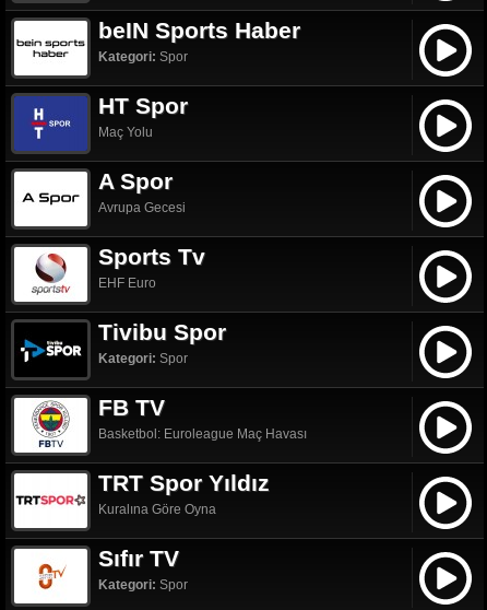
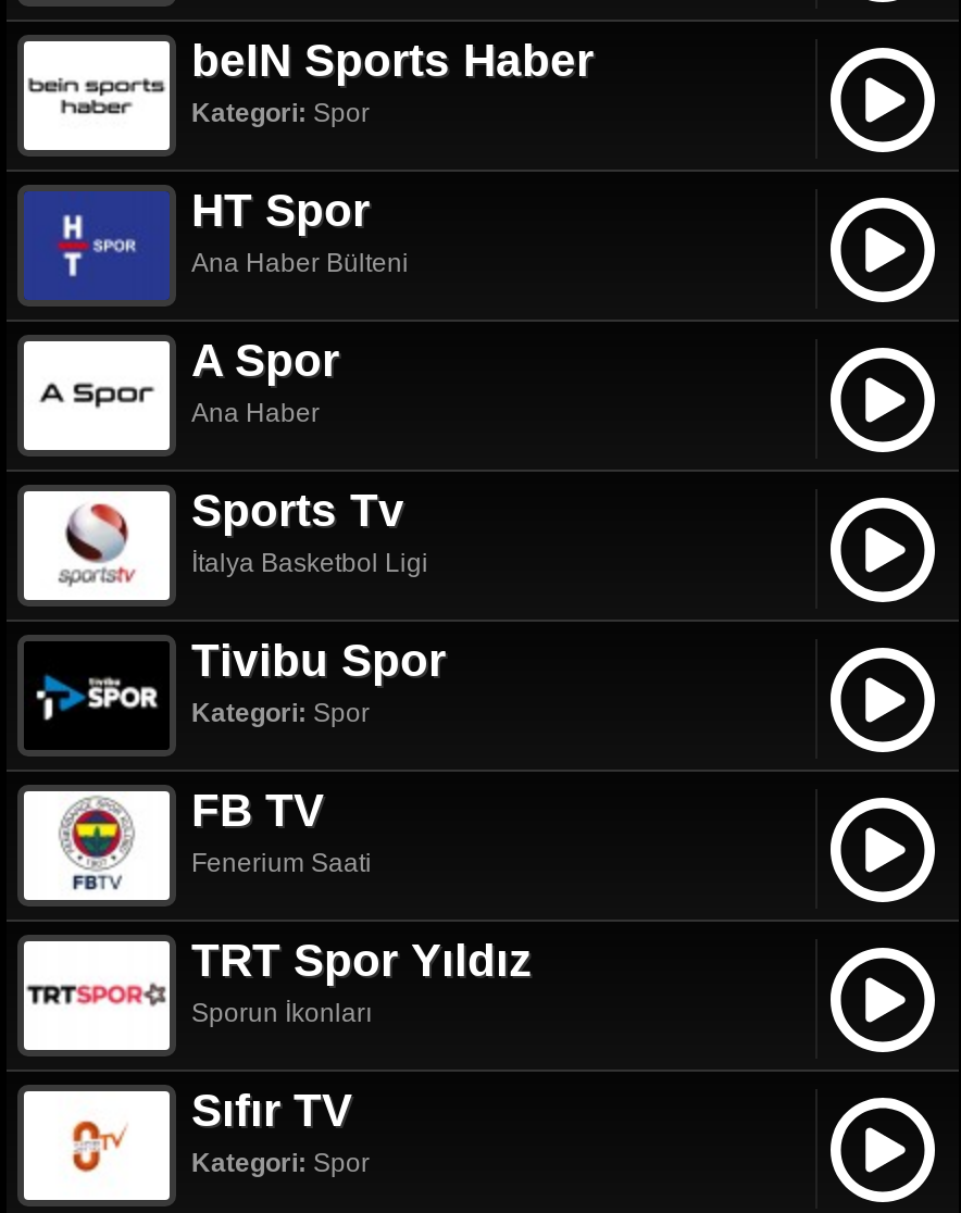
- Maç Yolu
+ Ana Haber Bülteni

- Avrupa Gecesi
+ Ana Haber

- EHF Euro
+ İtalya Basketbol Ligi

- Basketbol: Euroleague Maç Havası
+ Fenerium Saati

- Kuralına Göre Oyna
+ Sporun İkonları
